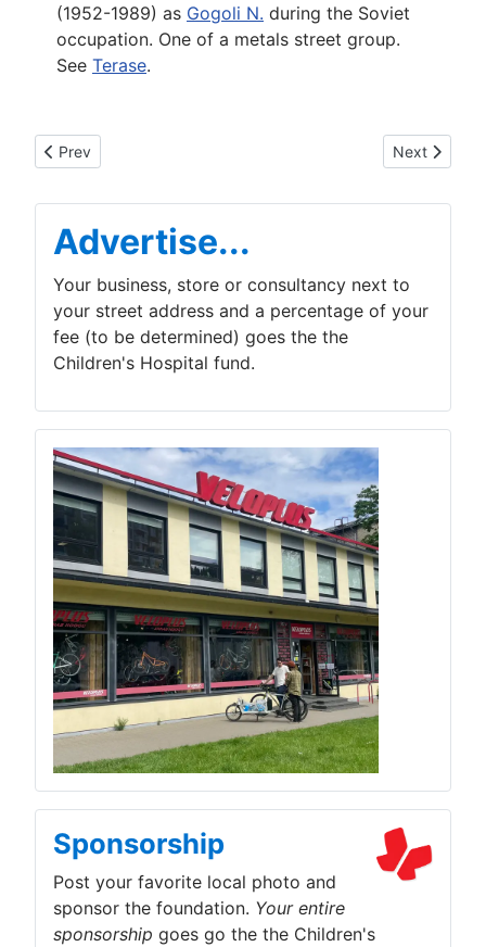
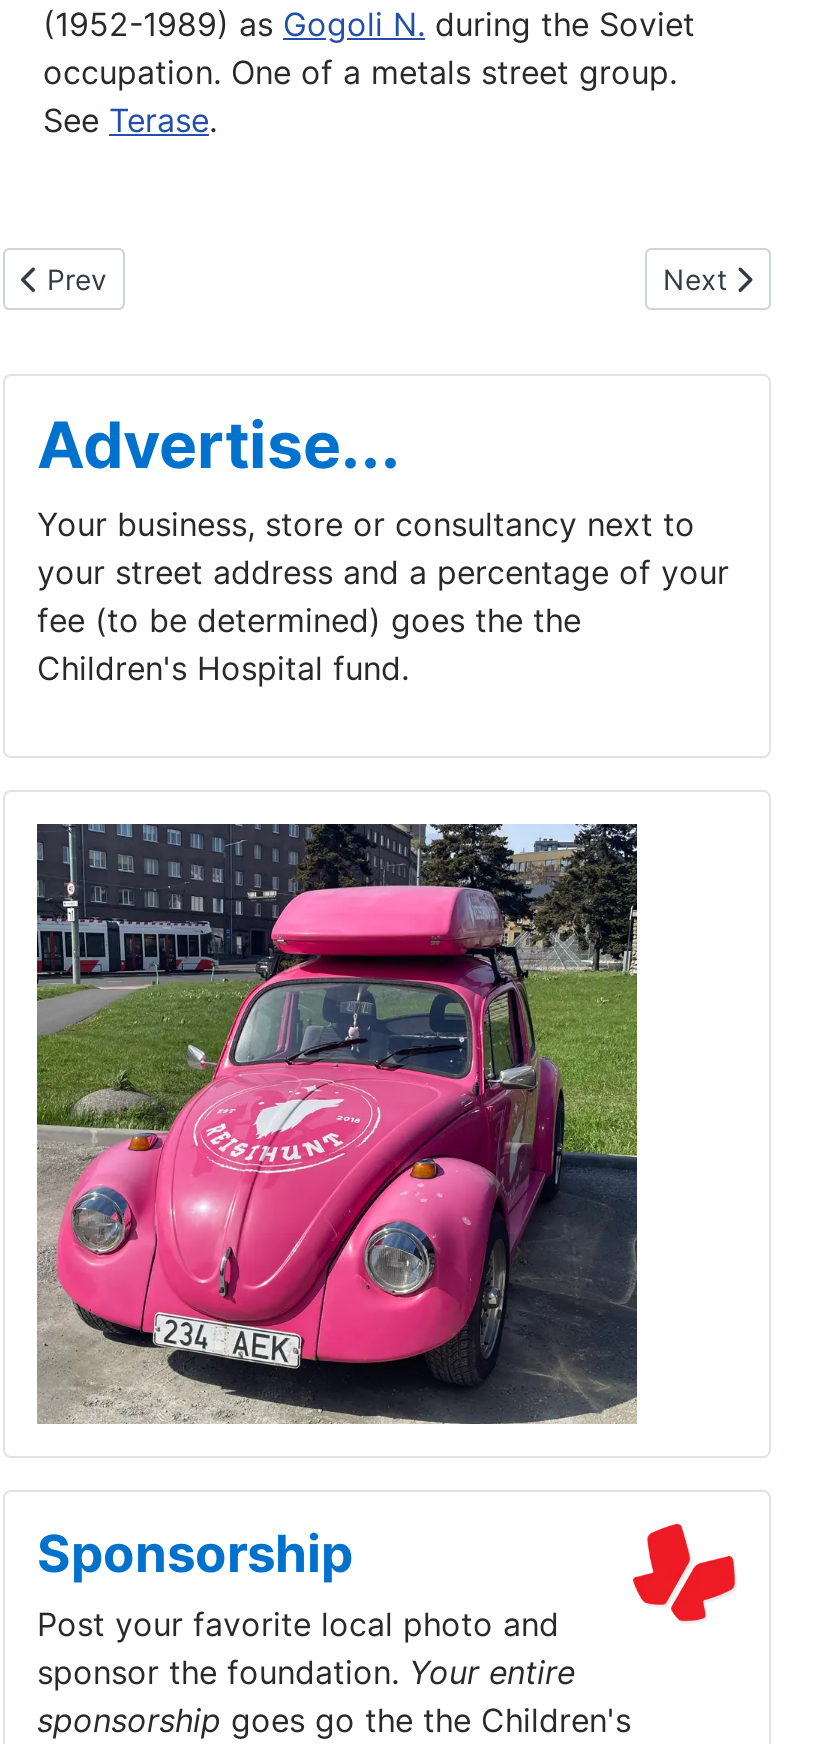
- [image]
+ [image]
